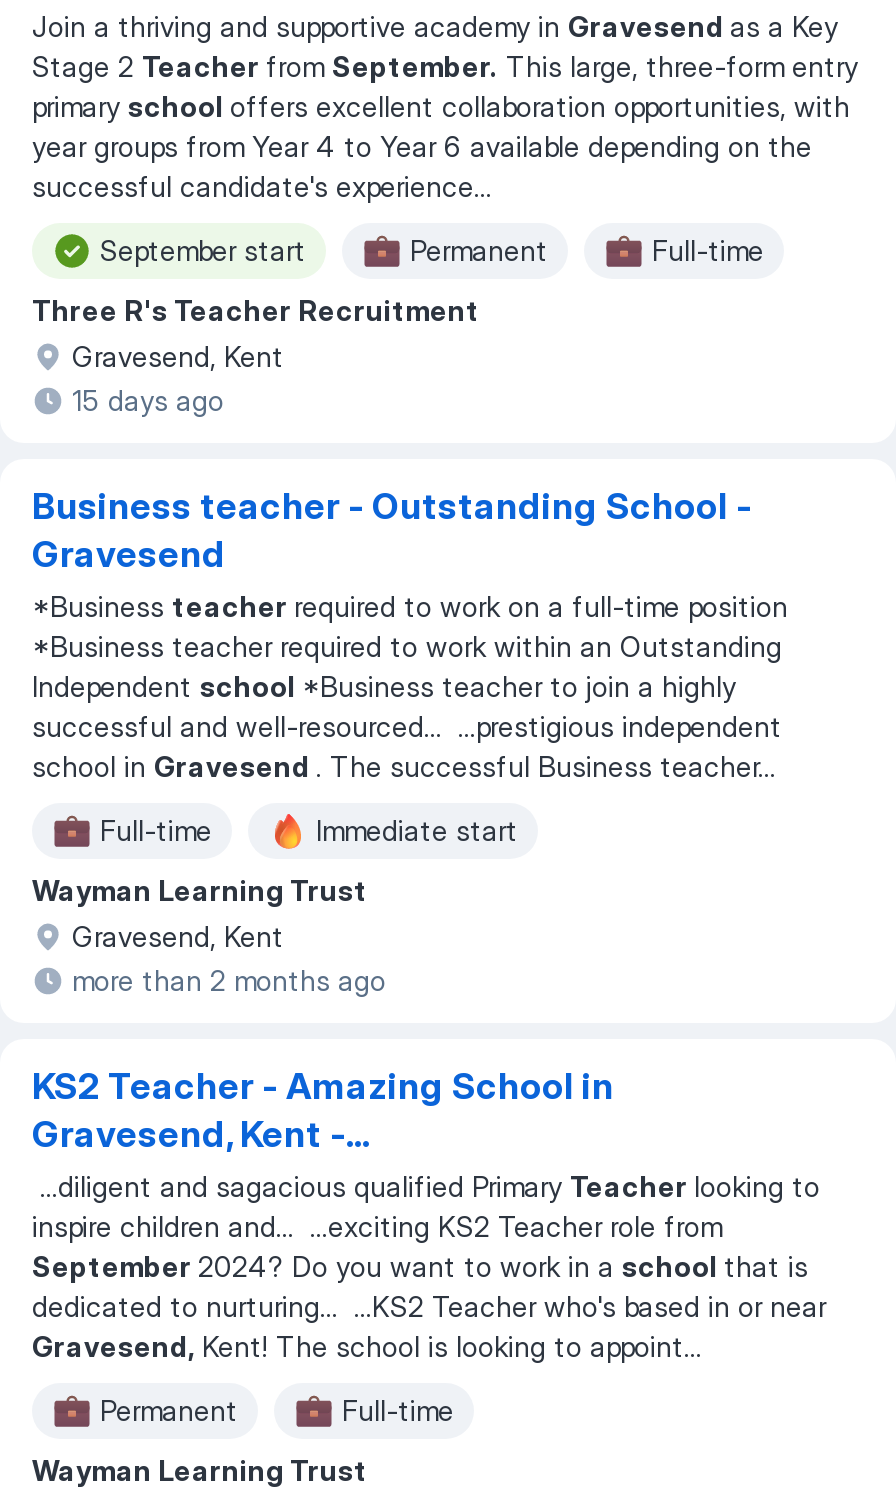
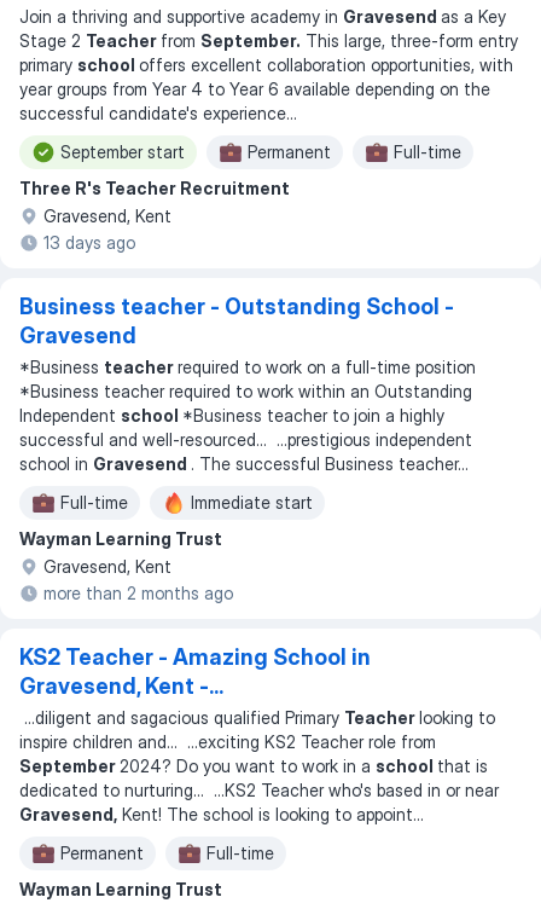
- 15 days ago
+ 13 days ago
